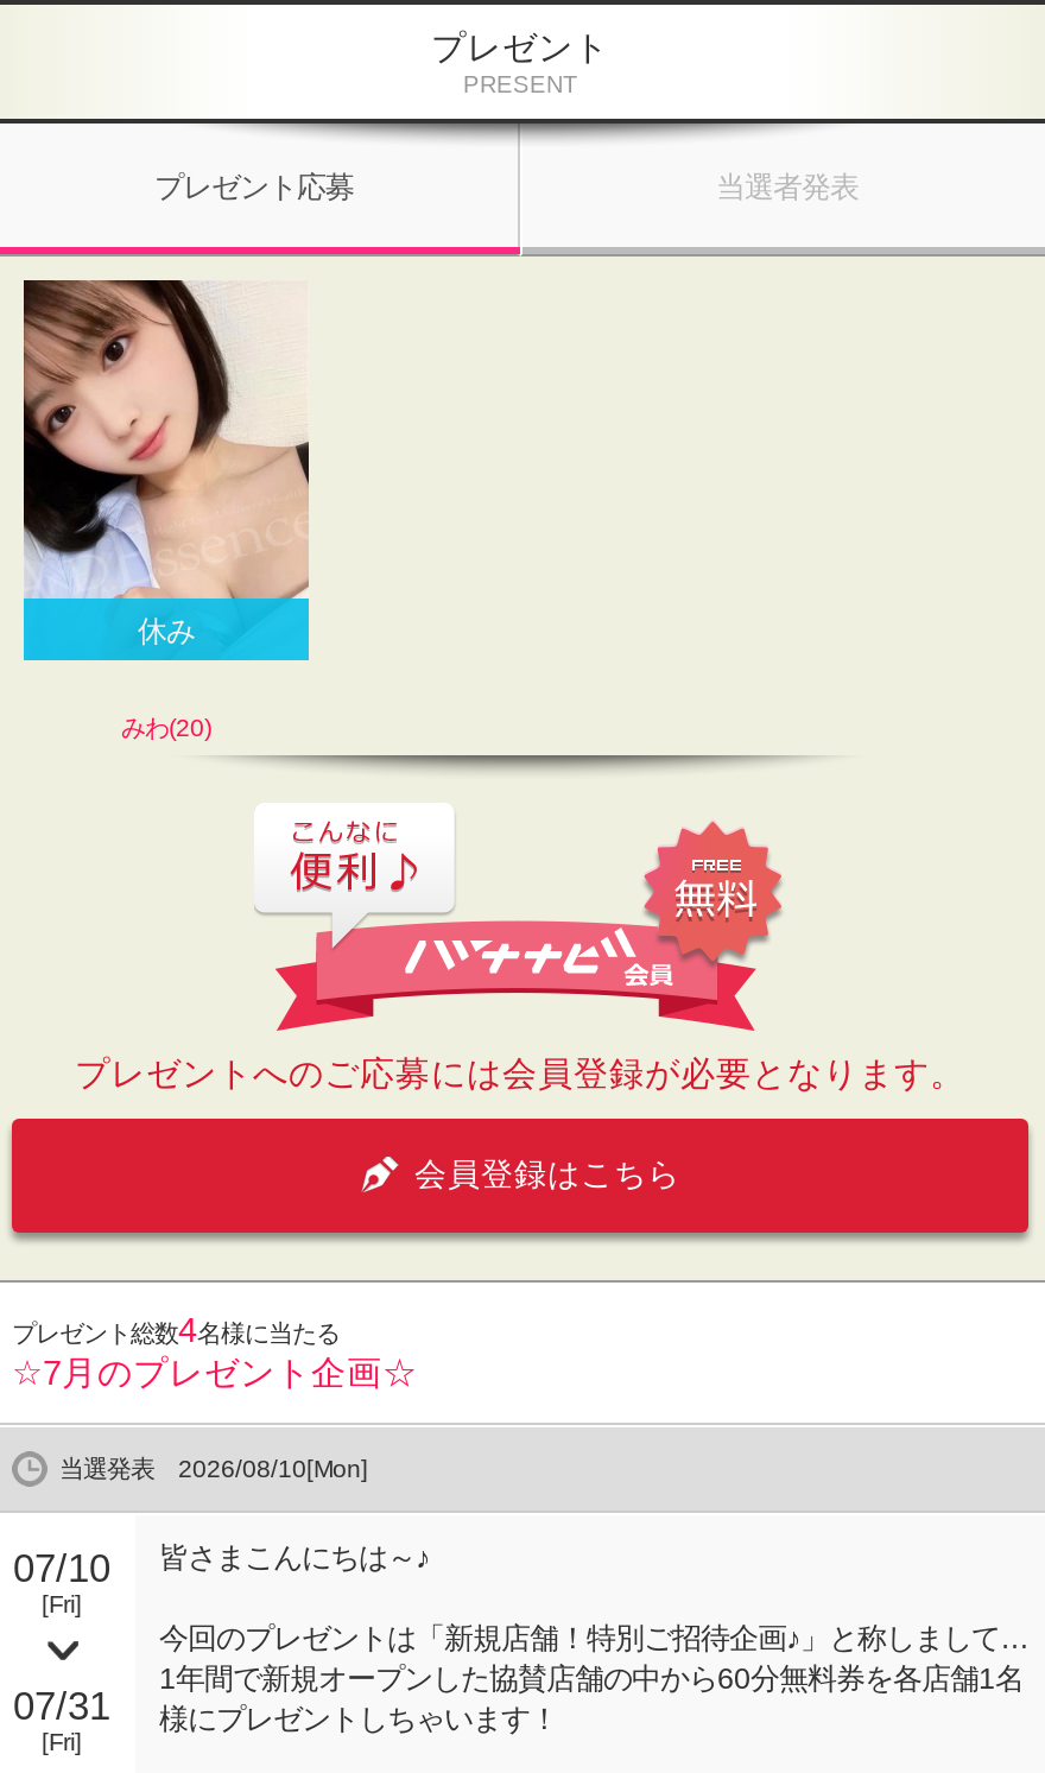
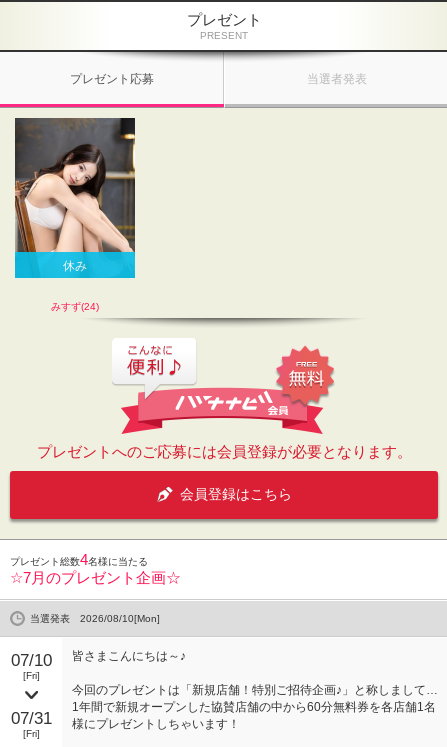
- [image]
+ [image]

- みわ(20)
+ みすず(24)
